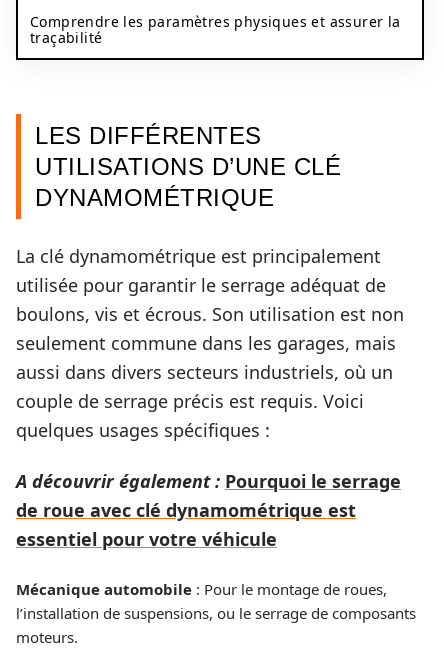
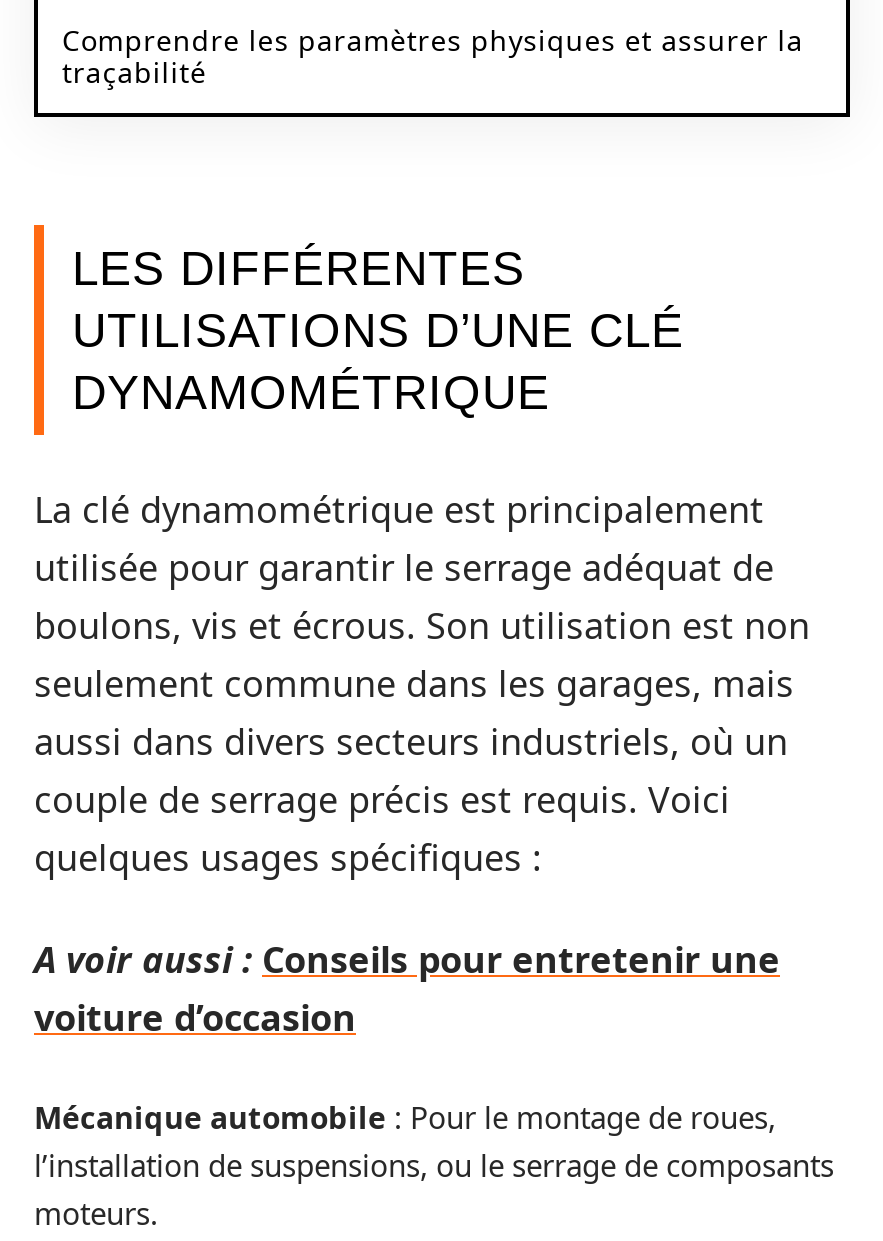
- A découvrir également : Pourquoi le serrage
- de roue avec clé dynamométrique est
- essentiel pour votre véhicule
+ A voir aussi : Conseils pour entretenir une
+ voiture d’occasion
